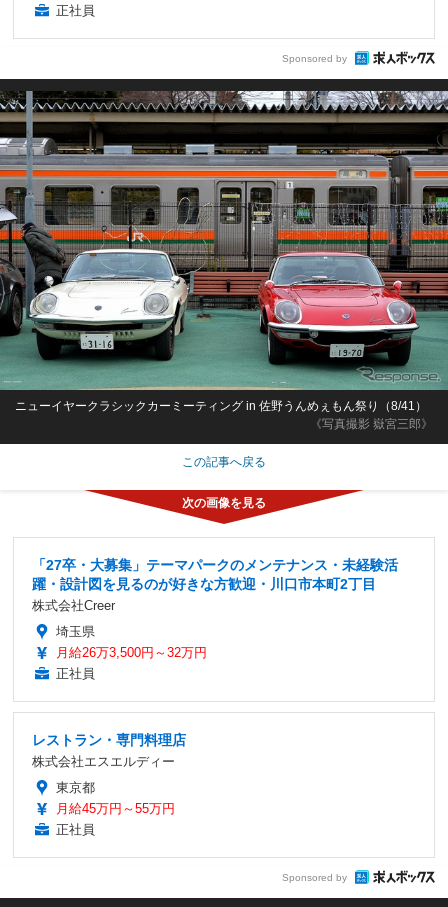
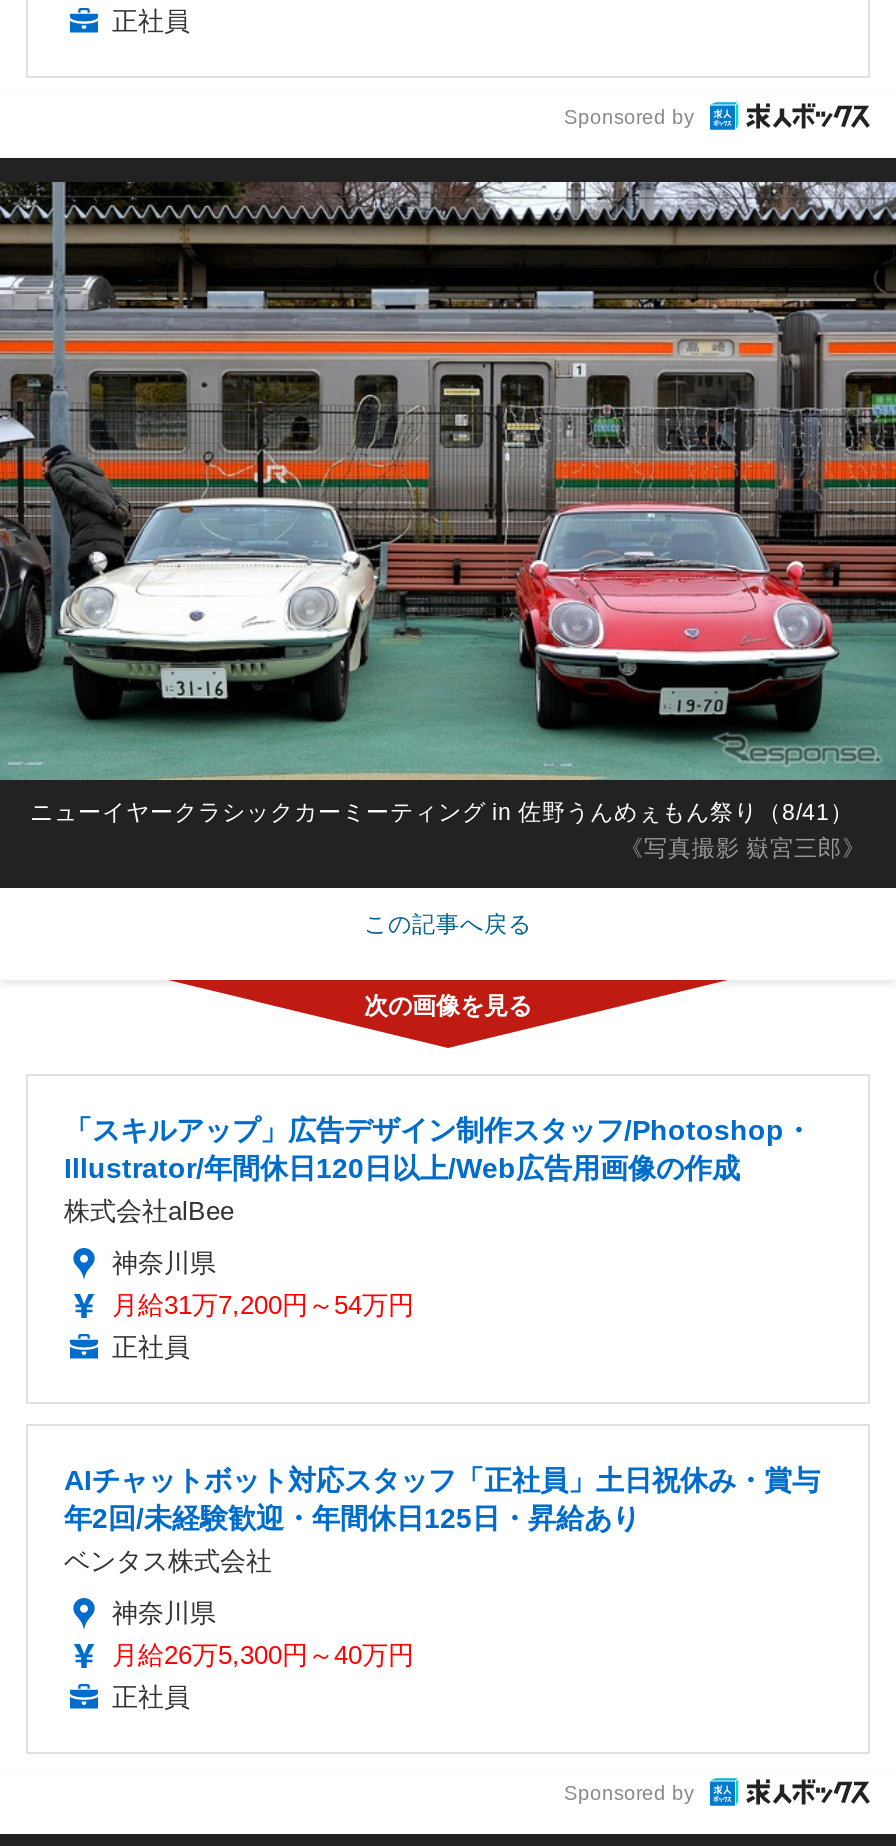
- 「27卒・大募集」テーマパークのメンテナンス・未経験活
- 躍・設計図を見るのが好きな方歓迎・川口市本町2丁目
- 株式会社Creer
+ 「スキルアップ」広告デザイン制作スタッフ/Photoshop・
+ Illustrator/年間休日120日以上/Web広告用画像の作成
+ 株式会社alBee

- 埼玉県
- 月給26万3,500円～32万円
+ 神奈川県
+ 月給31万7,200円～54万円

- レストラン・専門料理店
- 株式会社エスエルディー
+ AIチャットボット対応スタッフ「正社員」土日祝休み・賞与
+ 年2回/未経験歓迎・年間休日125日・昇給あり
+ ベンタス株式会社

- 東京都
- 月給45万円～55万円
+ 神奈川県
+ 月給26万5,300円～40万円
